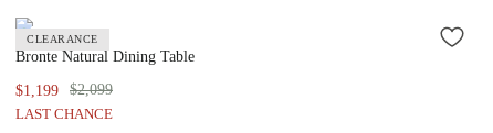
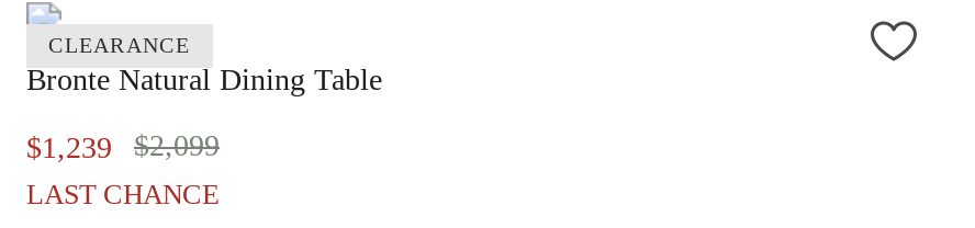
- $1,199 $2,099
+ $1,239 $2,099
